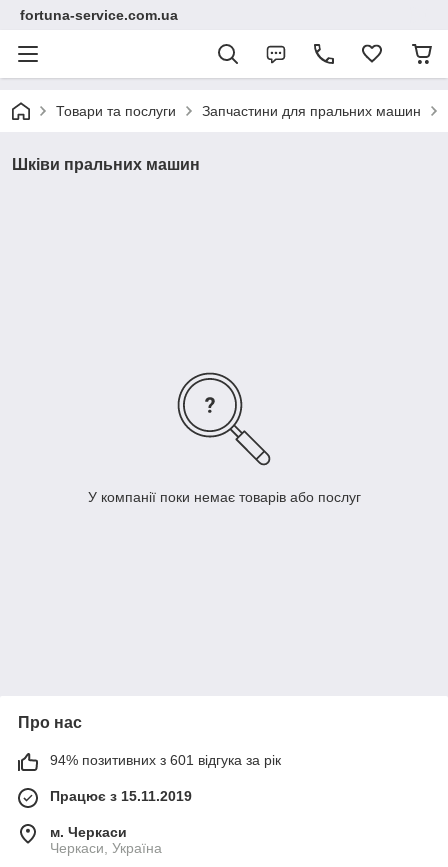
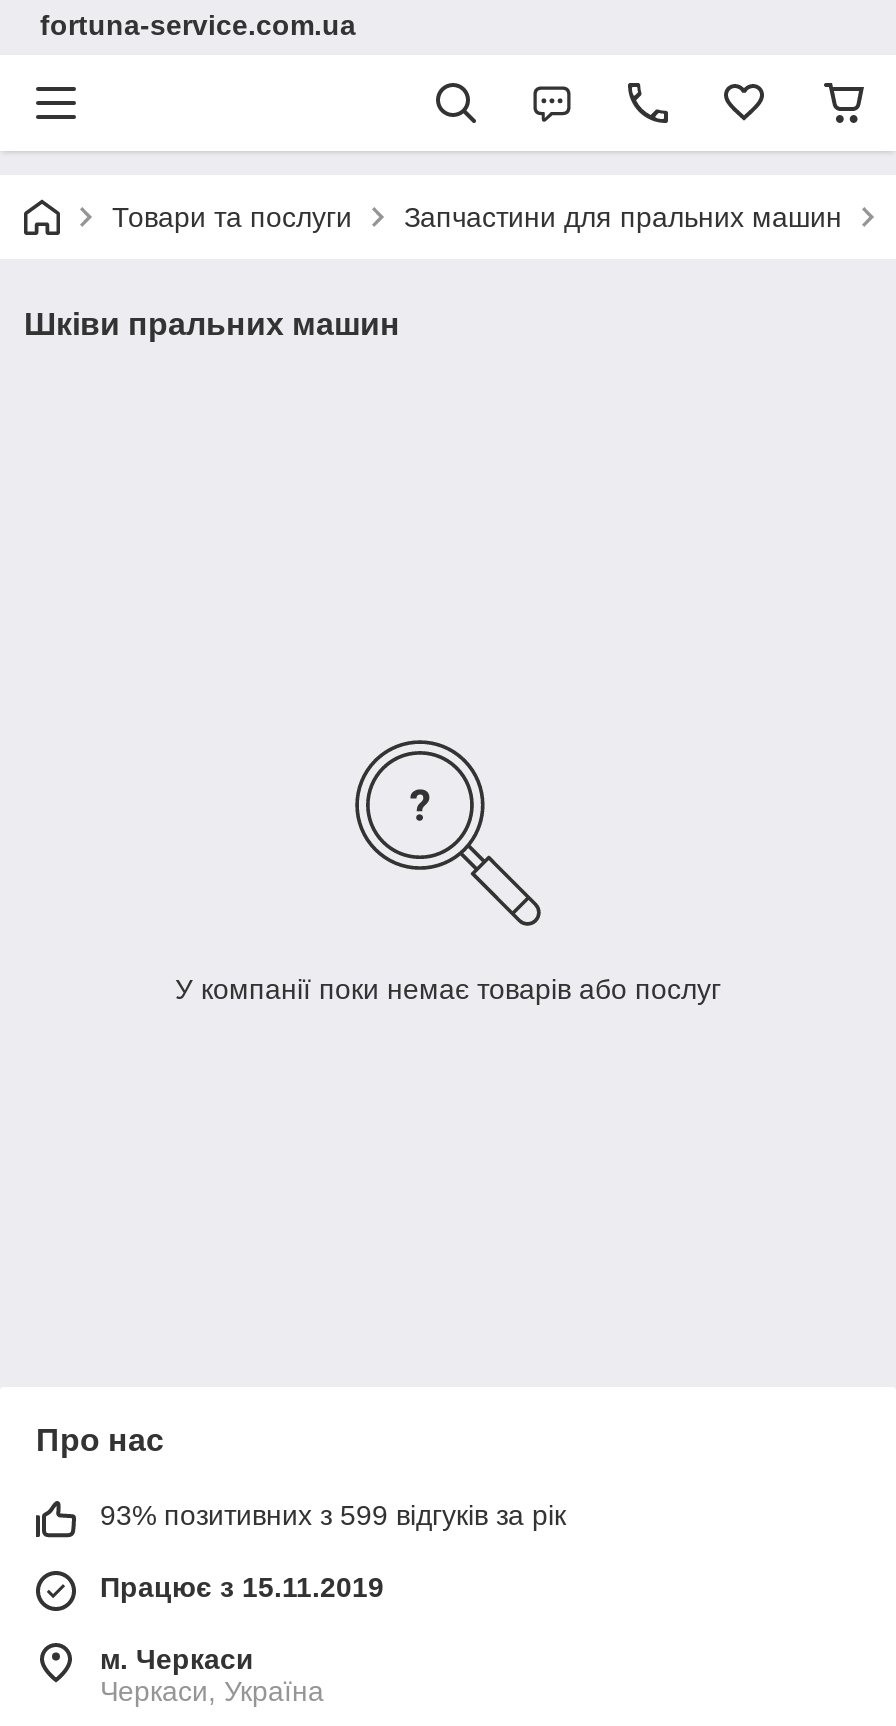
- 94% позитивних з 601 відгука за рік
+ 93% позитивних з 599 відгуків за рік
